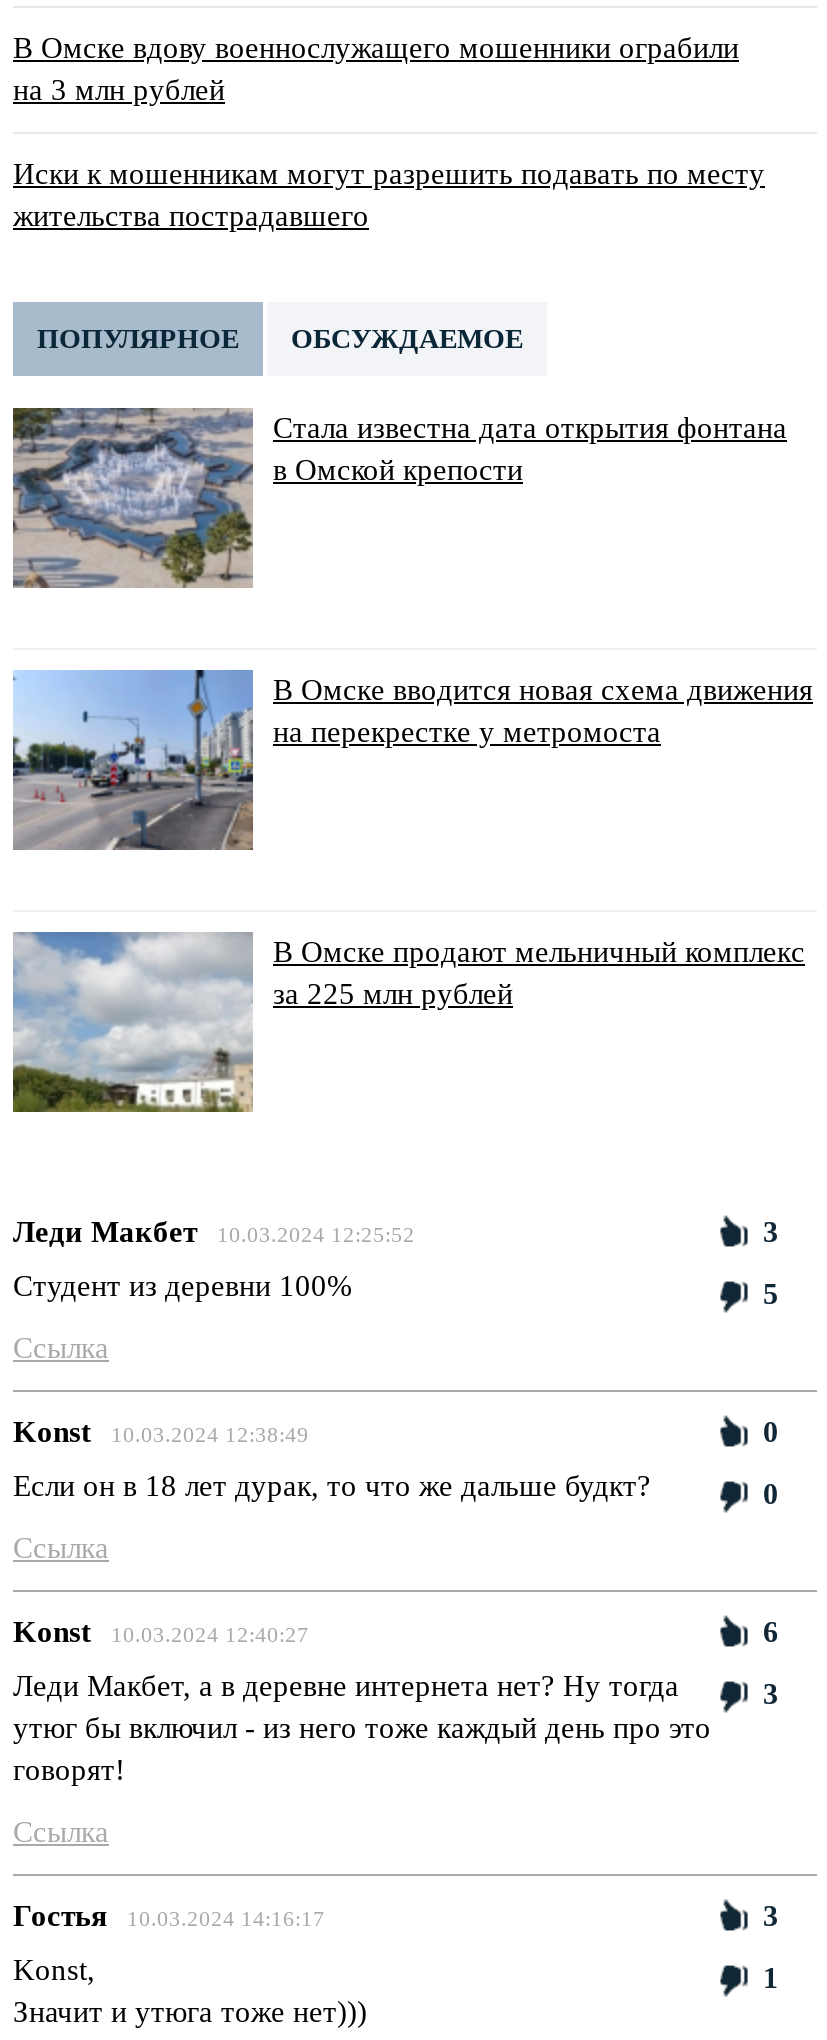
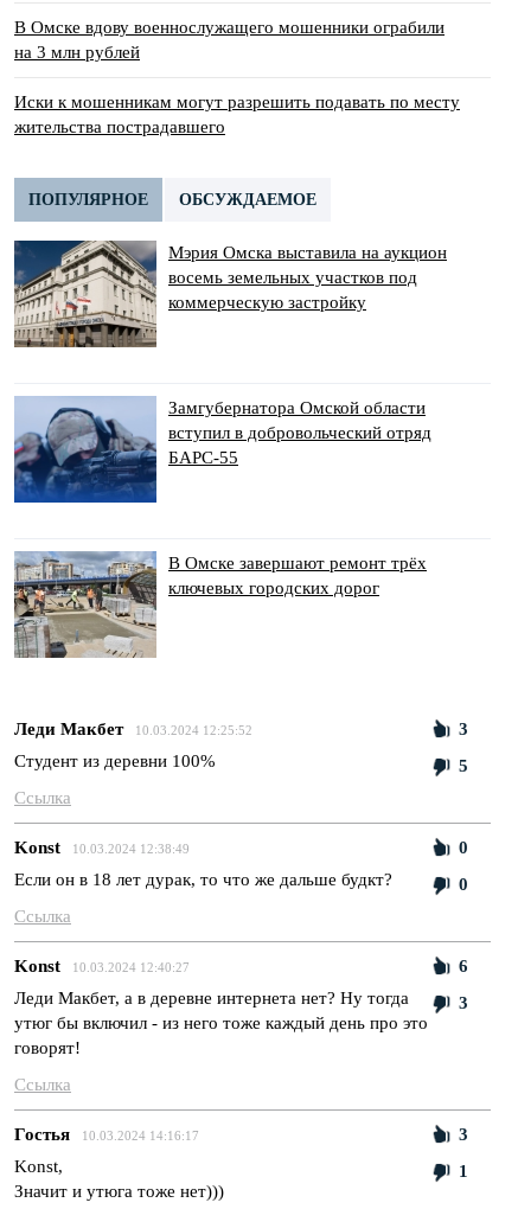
- [image]
- Стала известна дата открытия фонтана
- в Омской крепости
+ [image]
+ Мэрия Омска выставила на аукцион
+ восемь земельных участков под
+ коммерческую застройку

- [image]
- В Омске вводится новая схема движения
- на перекрестке у метромоста
+ [image]
+ Замгубернатора Омской области
+ вступил в добровольческий отряд
+ БАРС-55

- [image]
- В Омске продают мельничный комплекс
- за 225 млн рублей
+ [image]
+ В Омске завершают ремонт трёх
+ ключевых городских дорог
